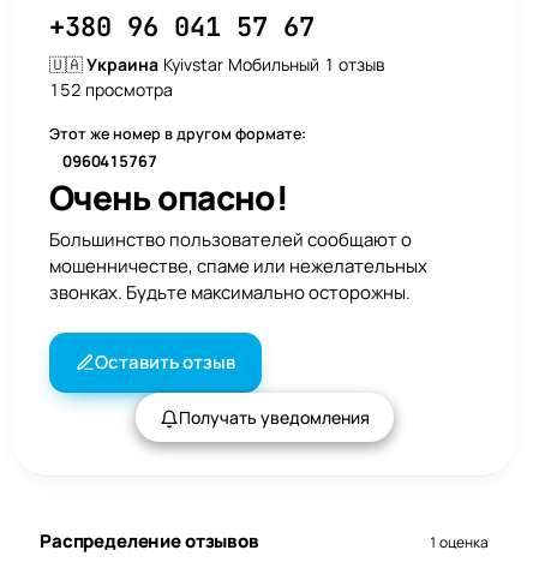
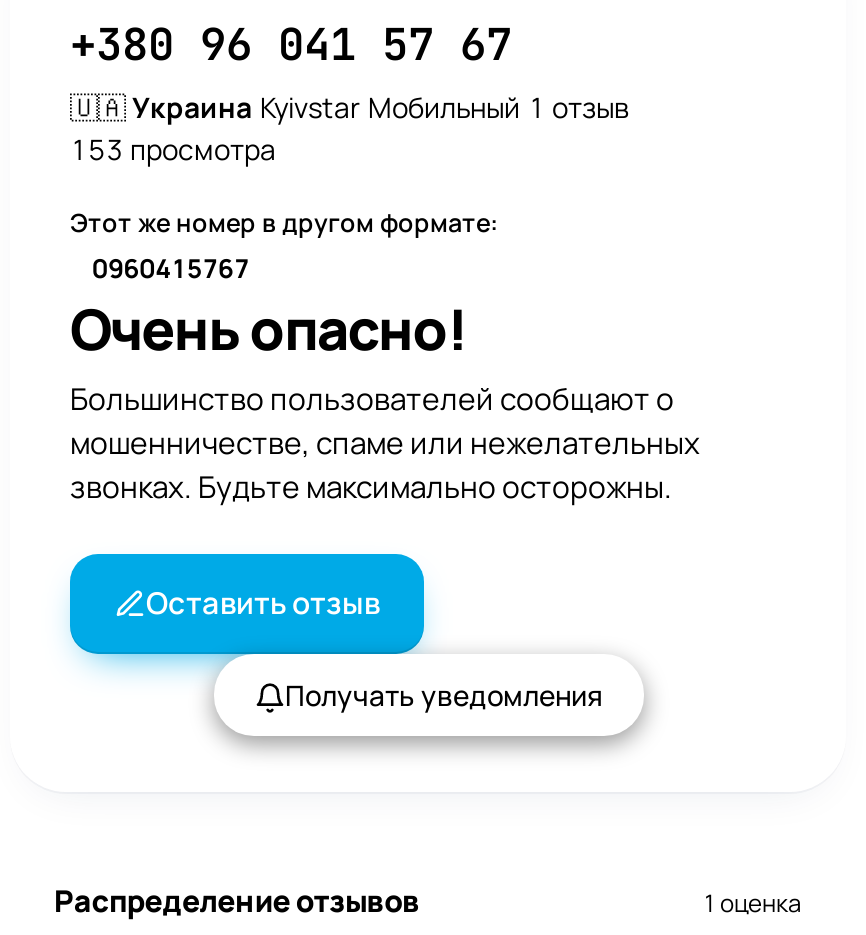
- 152 просмотра
+ 153 просмотра
